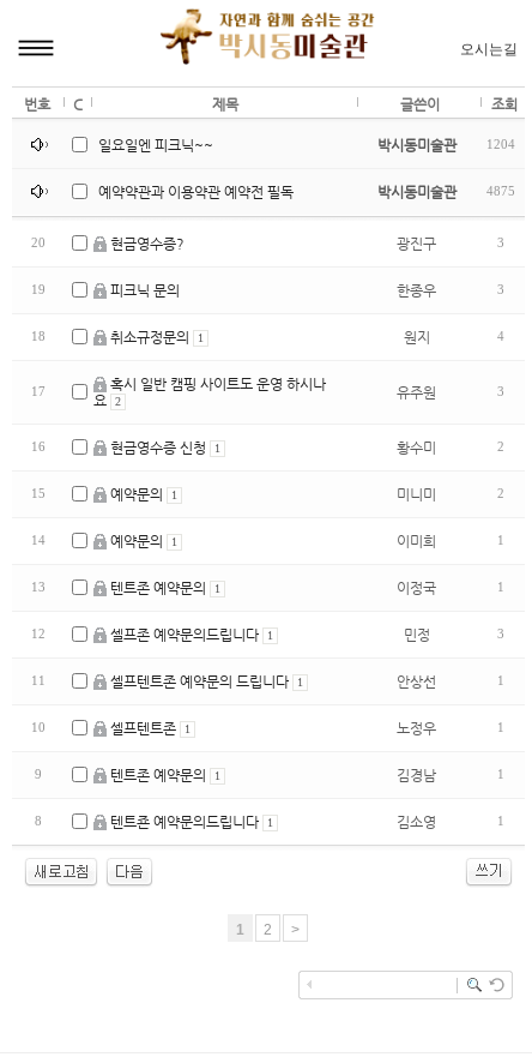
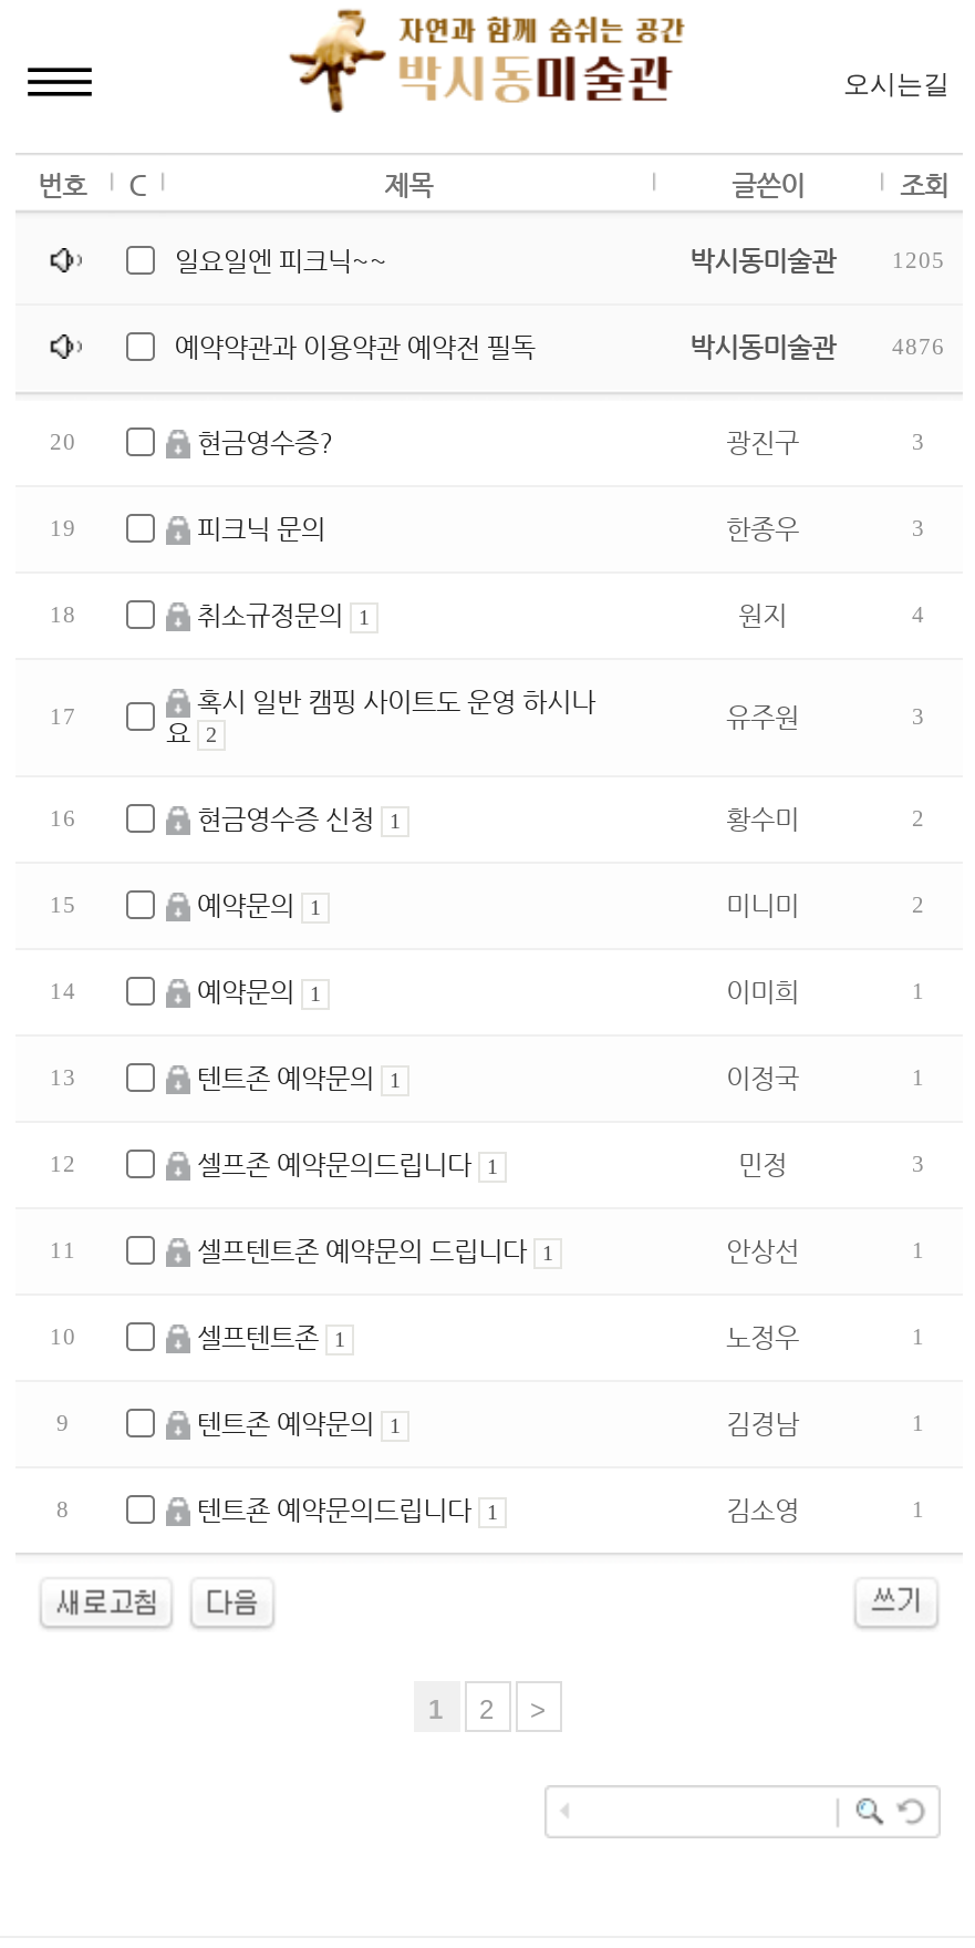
- 1204
+ 1205

- 4875
+ 4876
